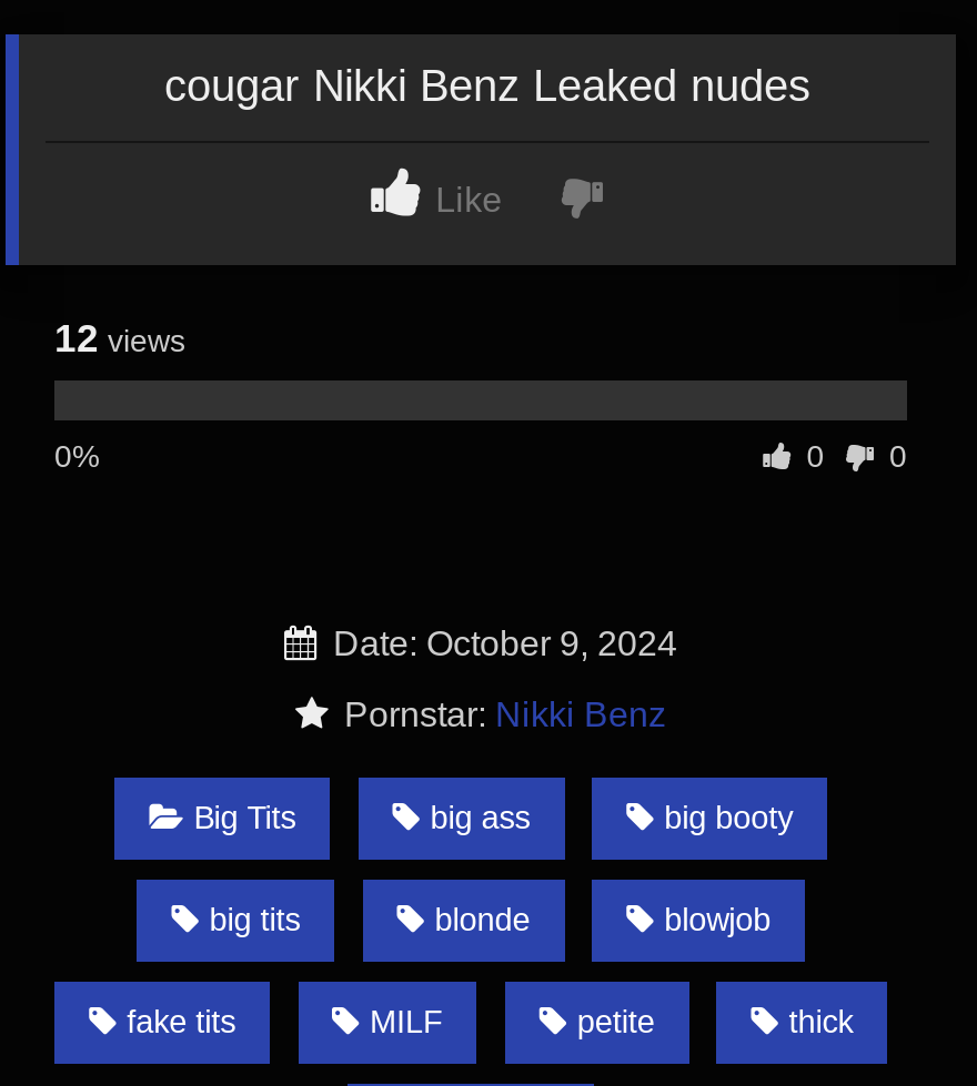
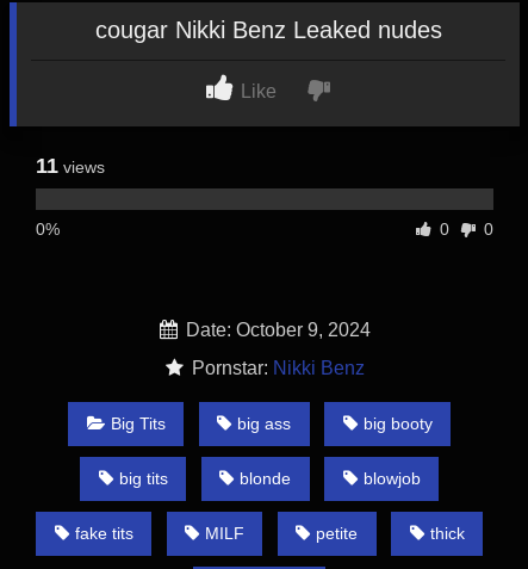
- 12 views
+ 11 views
